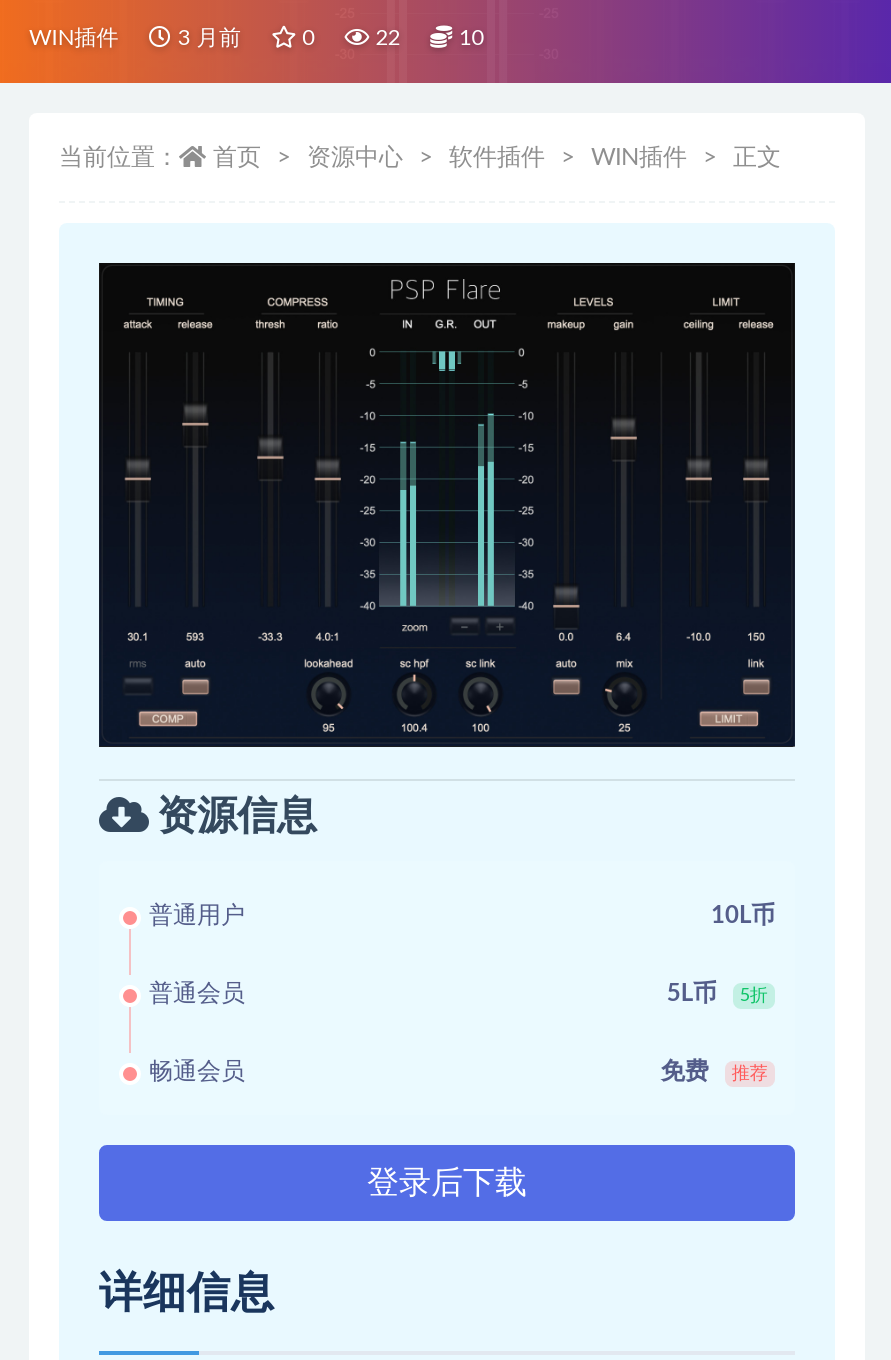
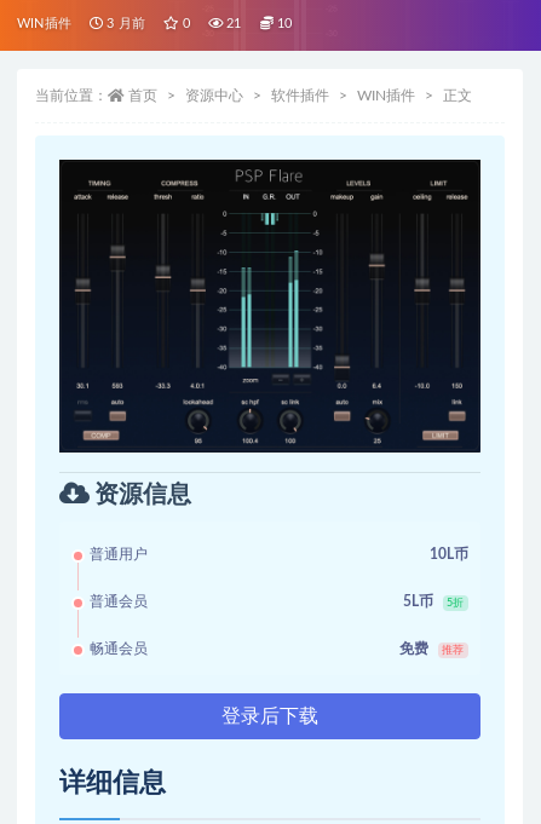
- 22
+ 21
